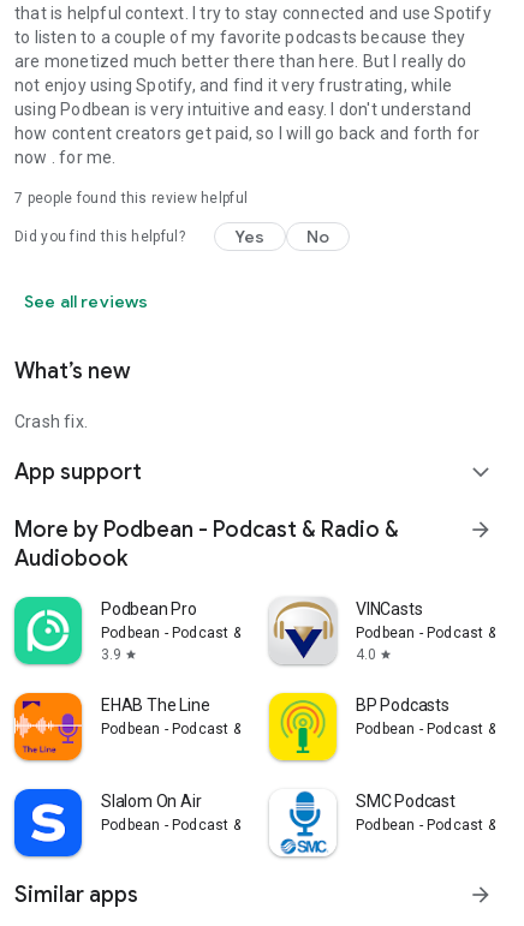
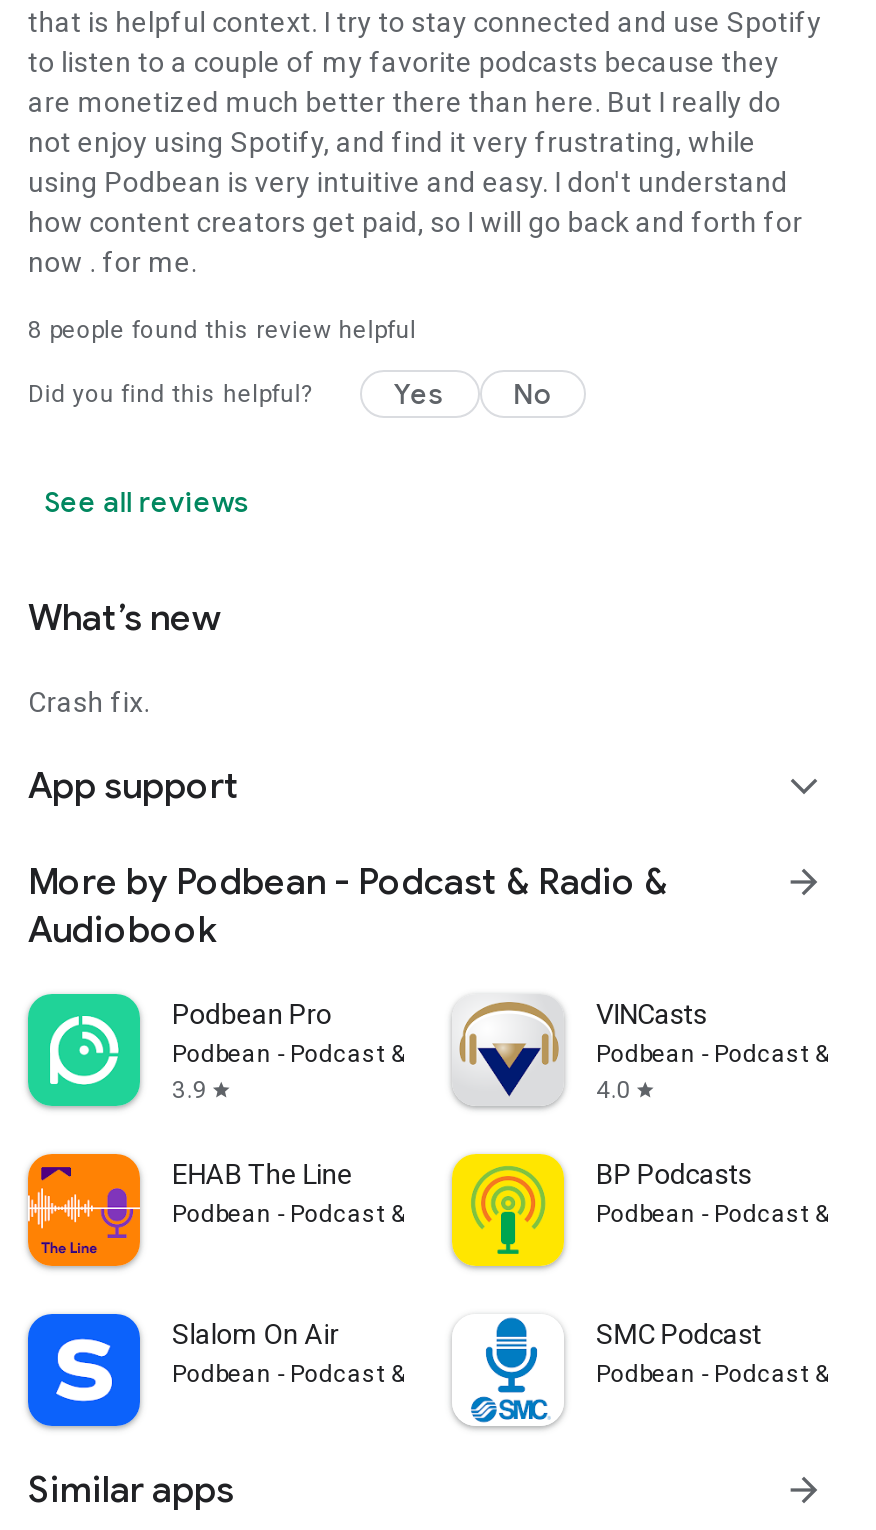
- 7 people found this review helpful
+ 8 people found this review helpful
